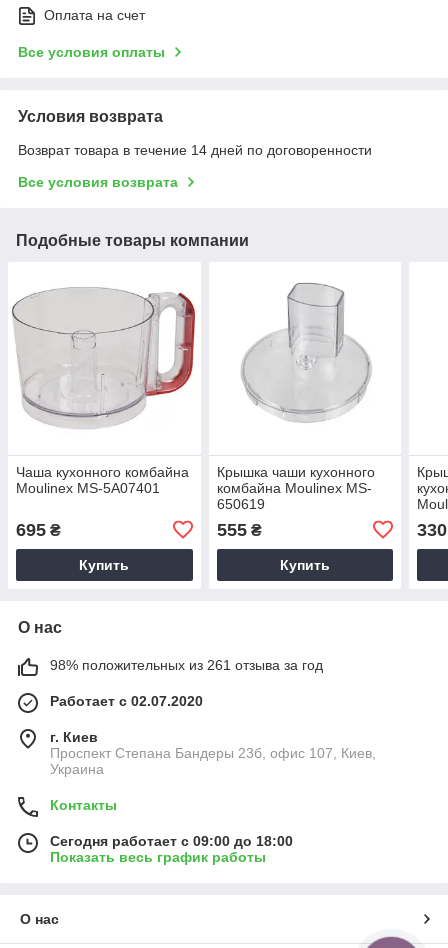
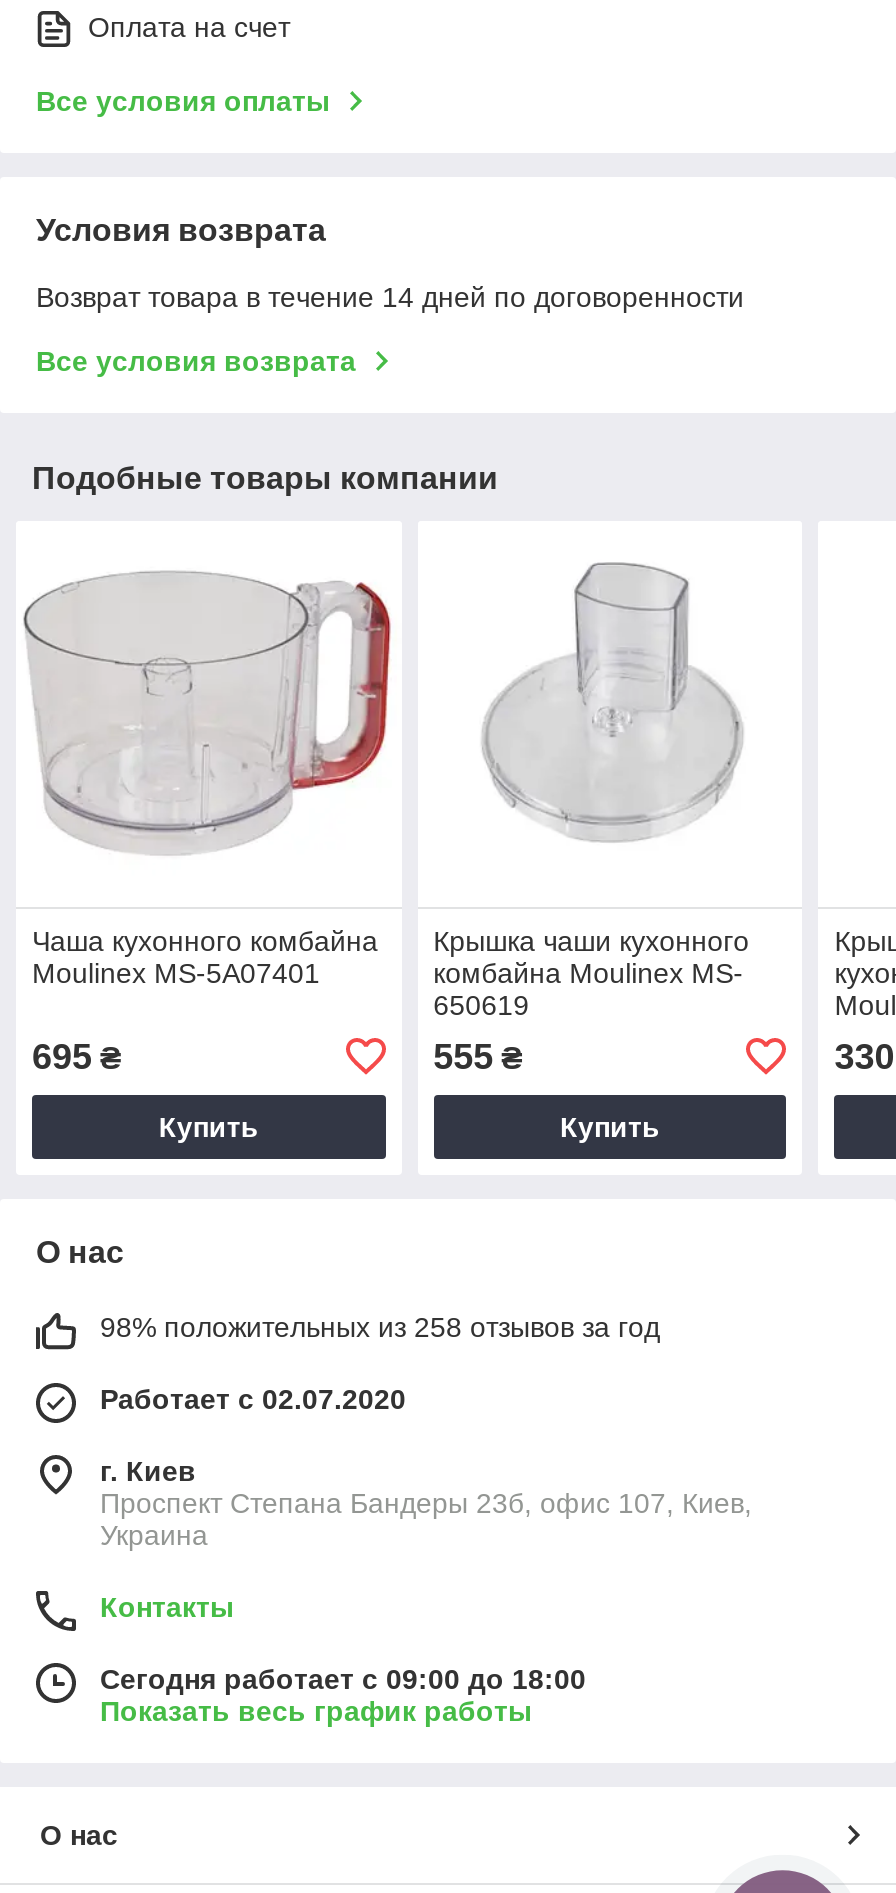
- 98% положительных из 261 отзыва за год
+ 98% положительных из 258 отзывов за год
